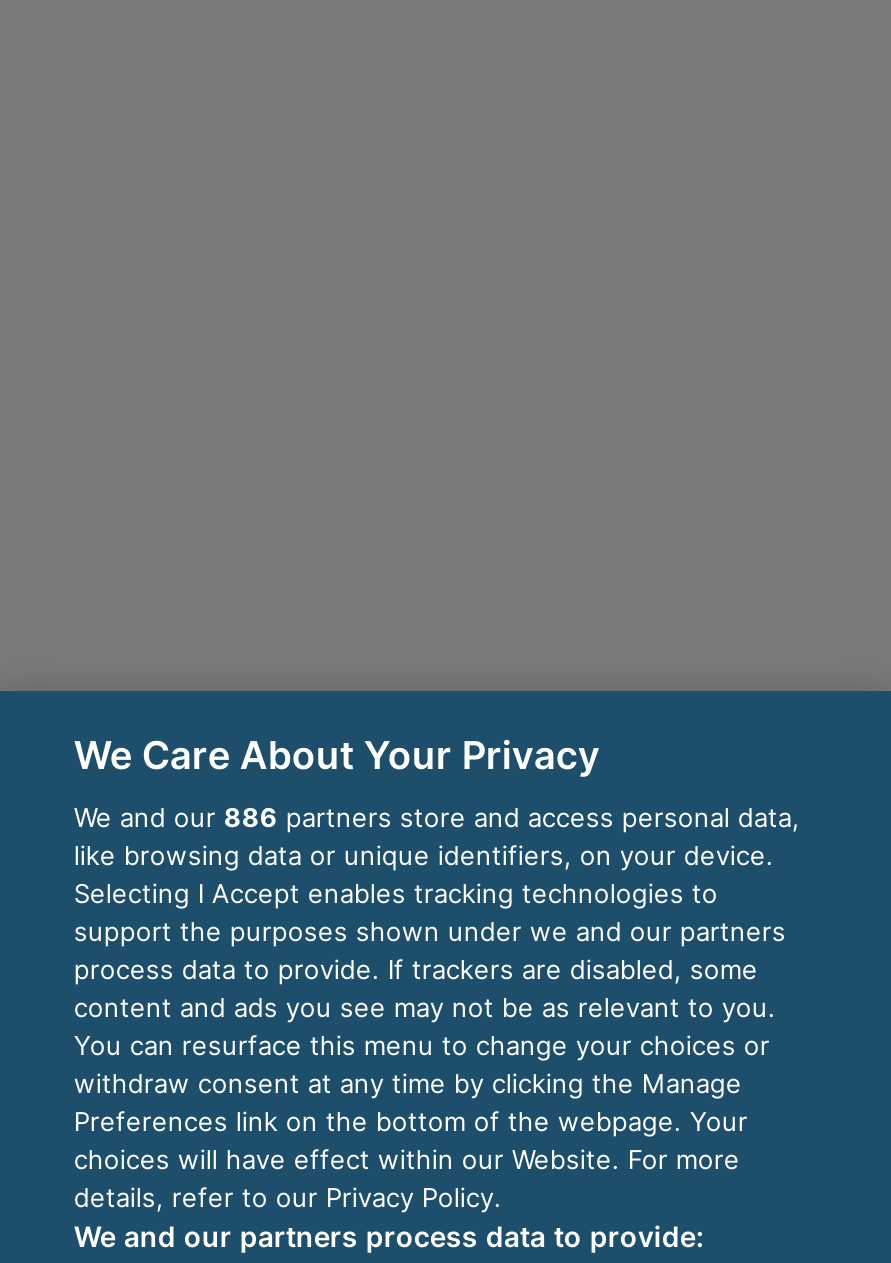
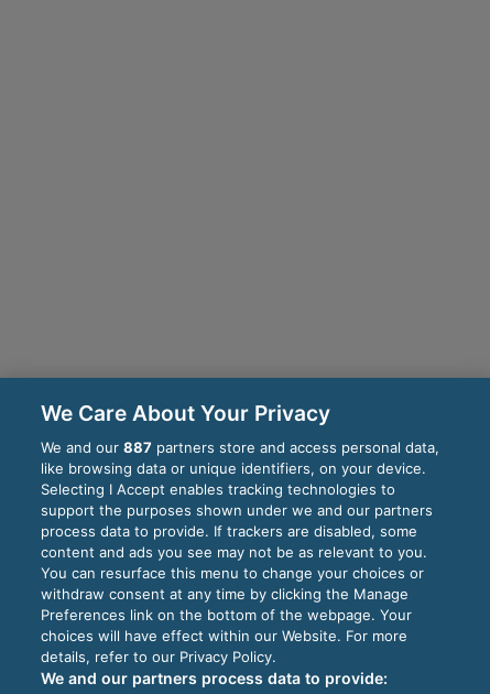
- We and our 886 partners store and access personal data,
+ We and our 887 partners store and access personal data,
